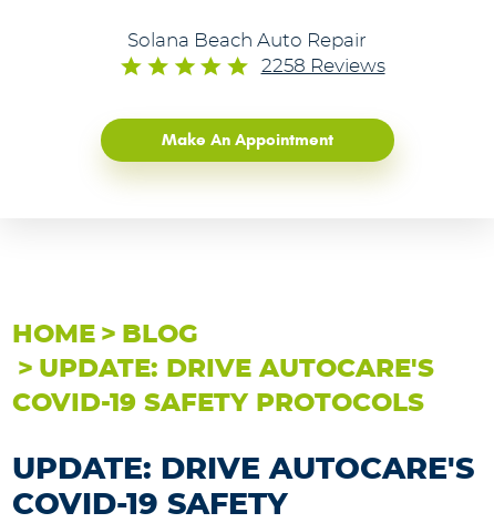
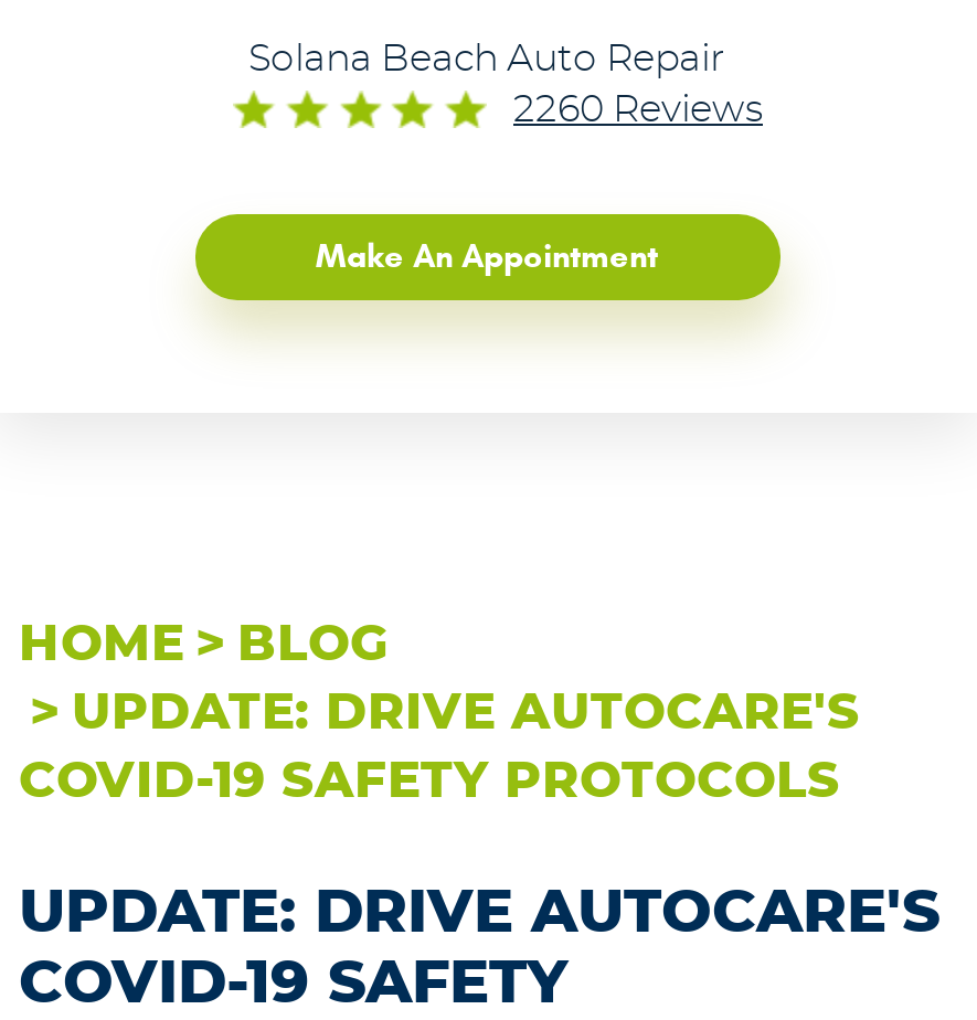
- 2258 Reviews
+ 2260 Reviews
